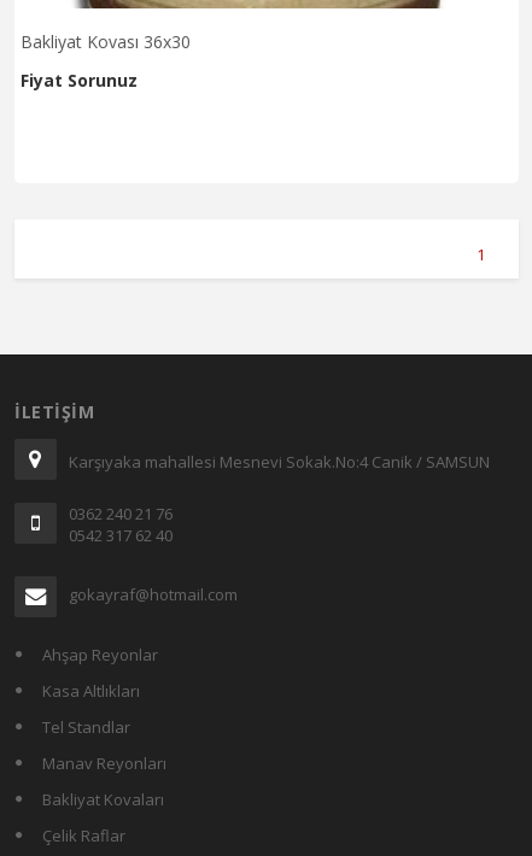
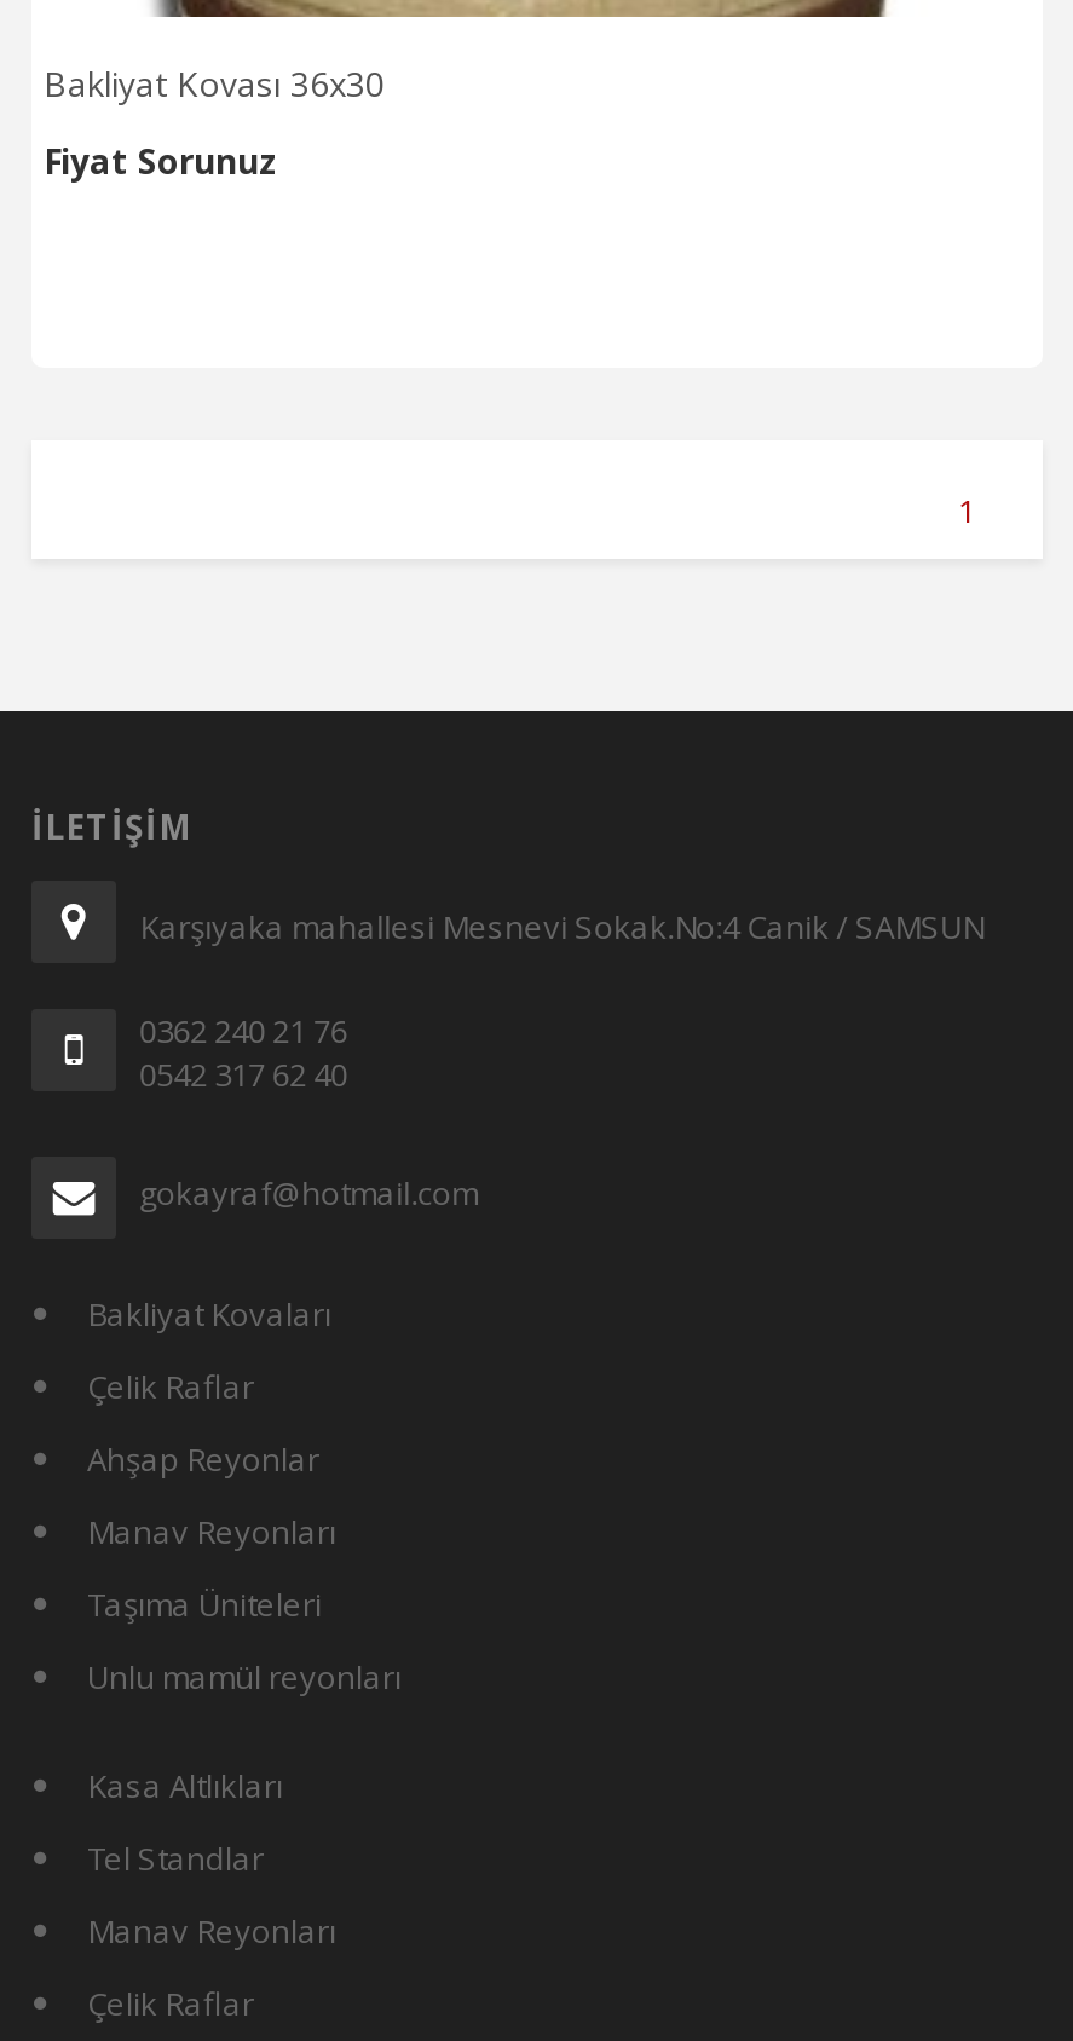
+ Çelik Raflar

+ Manav Reyonları
+ Taşıma Üniteleri
+ Unlu mamül reyonları

moved down: Kasa Altlıkları | Tel Standlar | Manav Reyonları

moved up: Bakliyat Kovaları
